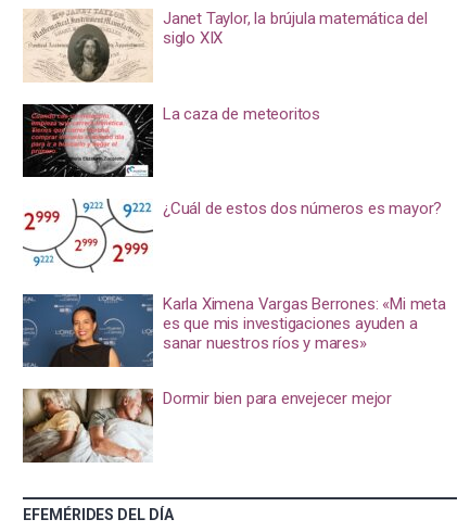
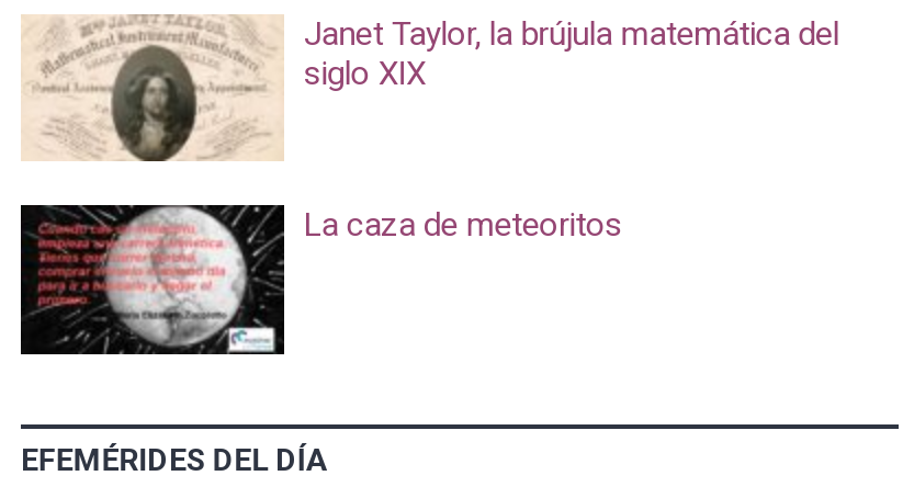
- [image]
- ¿Cuál de estos dos números es mayor?

- [image]
- Karla Ximena Vargas Berrones: «Mi meta
- es que mis investigaciones ayuden a
- sanar nuestros ríos y mares»
- Dormir bien para envejecer mejor

- [image]
